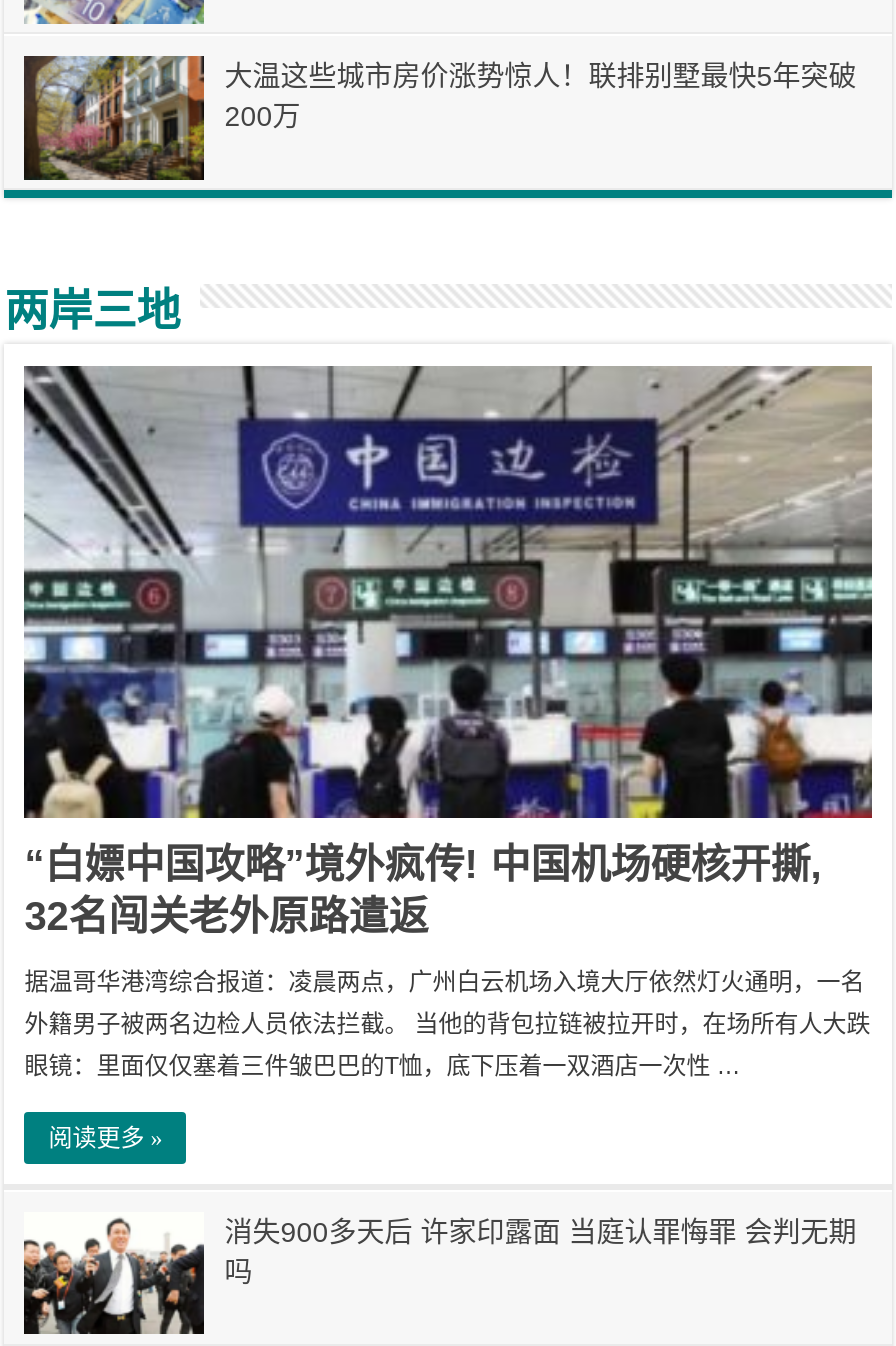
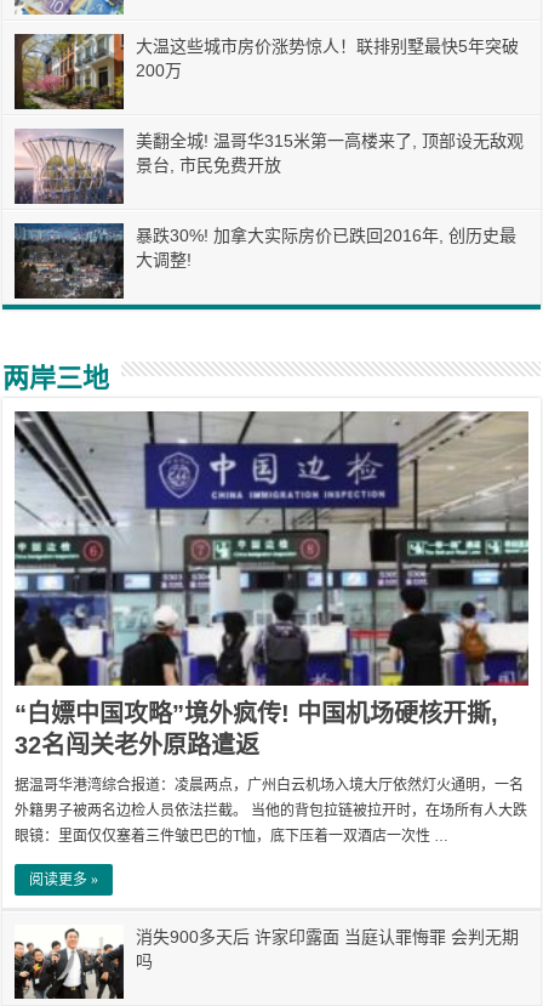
+ [image]
+ 美翻全城! 温哥华315米第一高楼来了, 顶部设无敌观
+ 景台, 市民免费开放

+ [image]
+ 暴跌30%! 加拿大实际房价已跌回2016年, 创历史最
+ 大调整!
